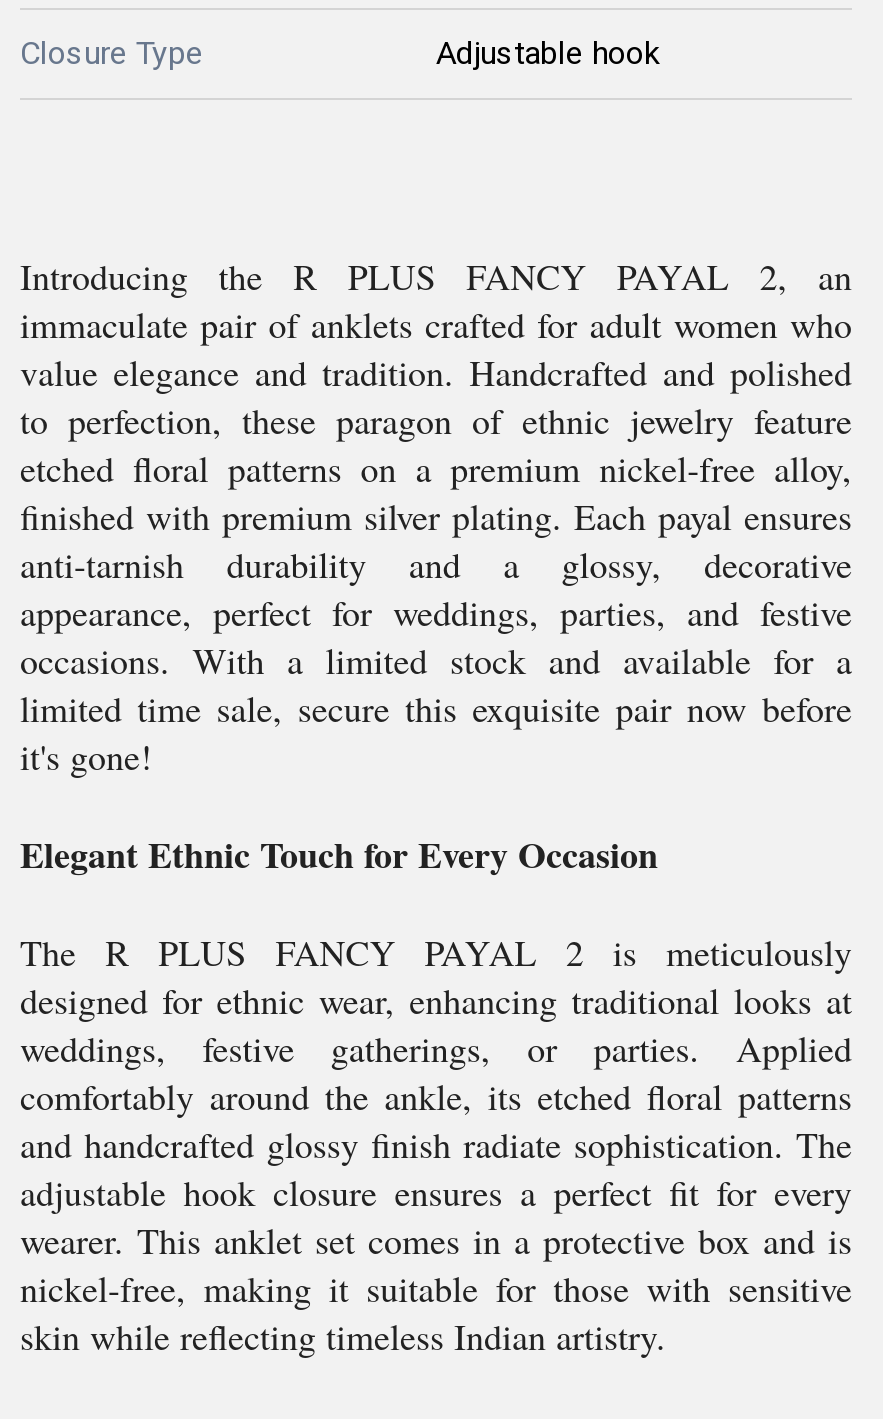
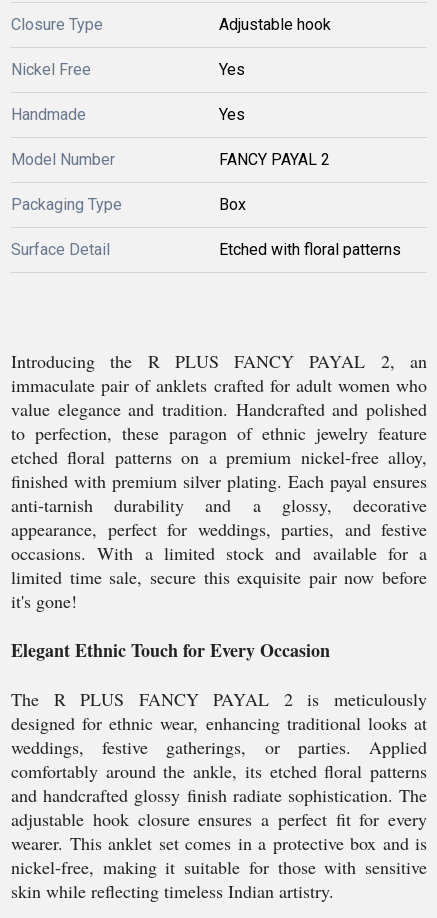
+ Nickel Free
+ Yes
+ Handmade
+ Yes
+ Model Number
+ FANCY PAYAL 2
+ Packaging Type
+ Box
+ Surface Detail
+ Etched with floral patterns
